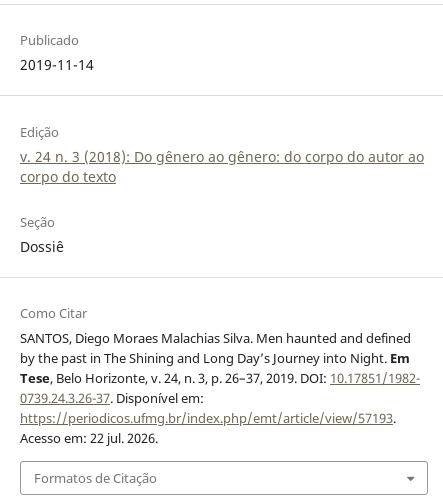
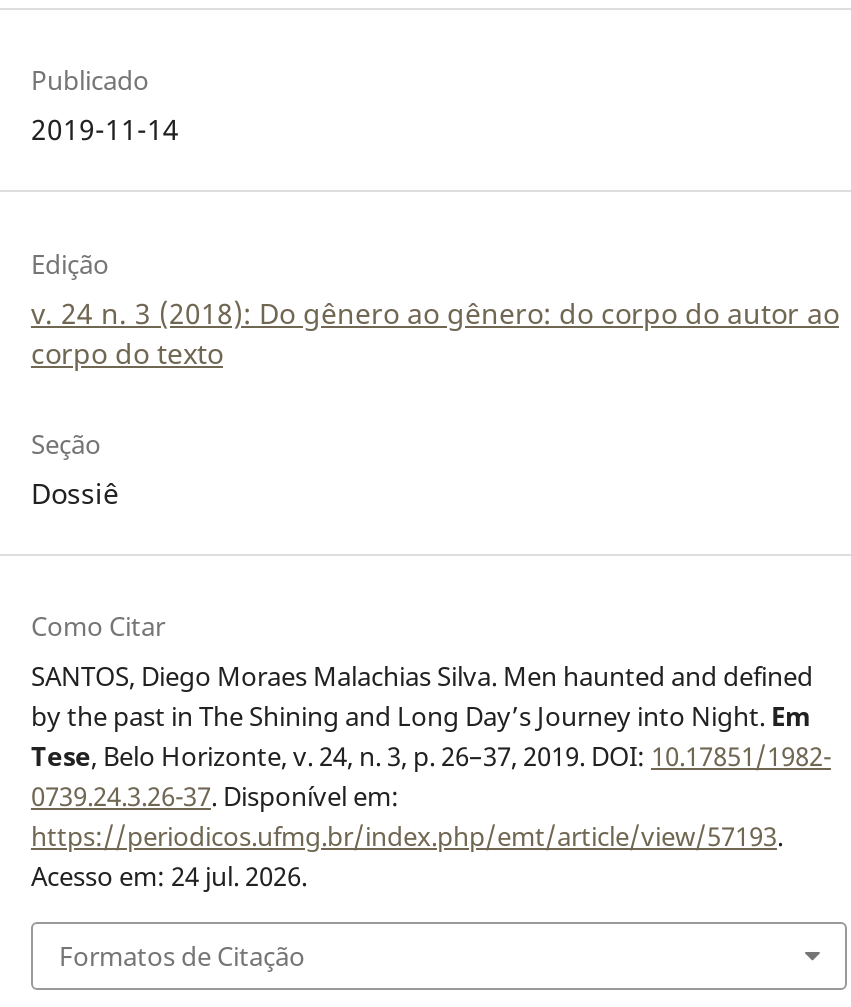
- Acesso em: 22 jul. 2026.
+ Acesso em: 24 jul. 2026.
